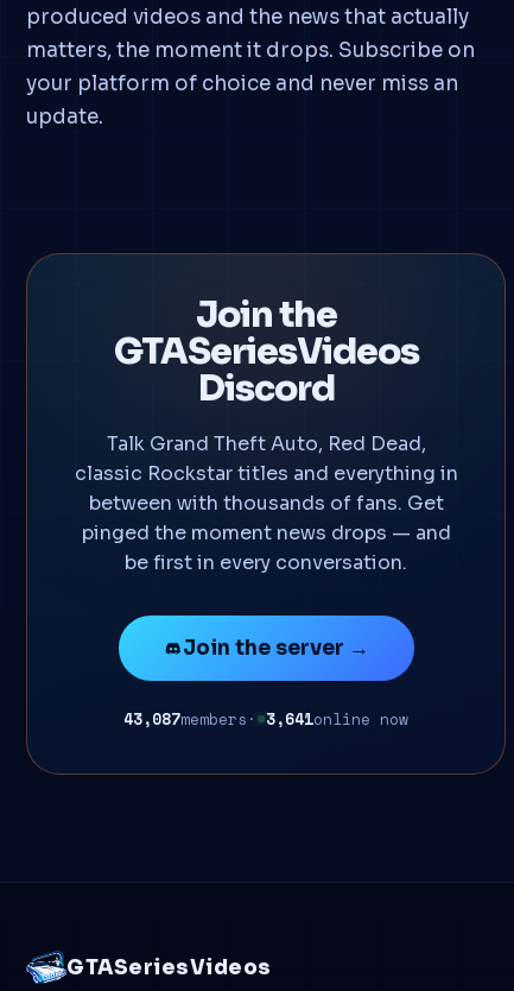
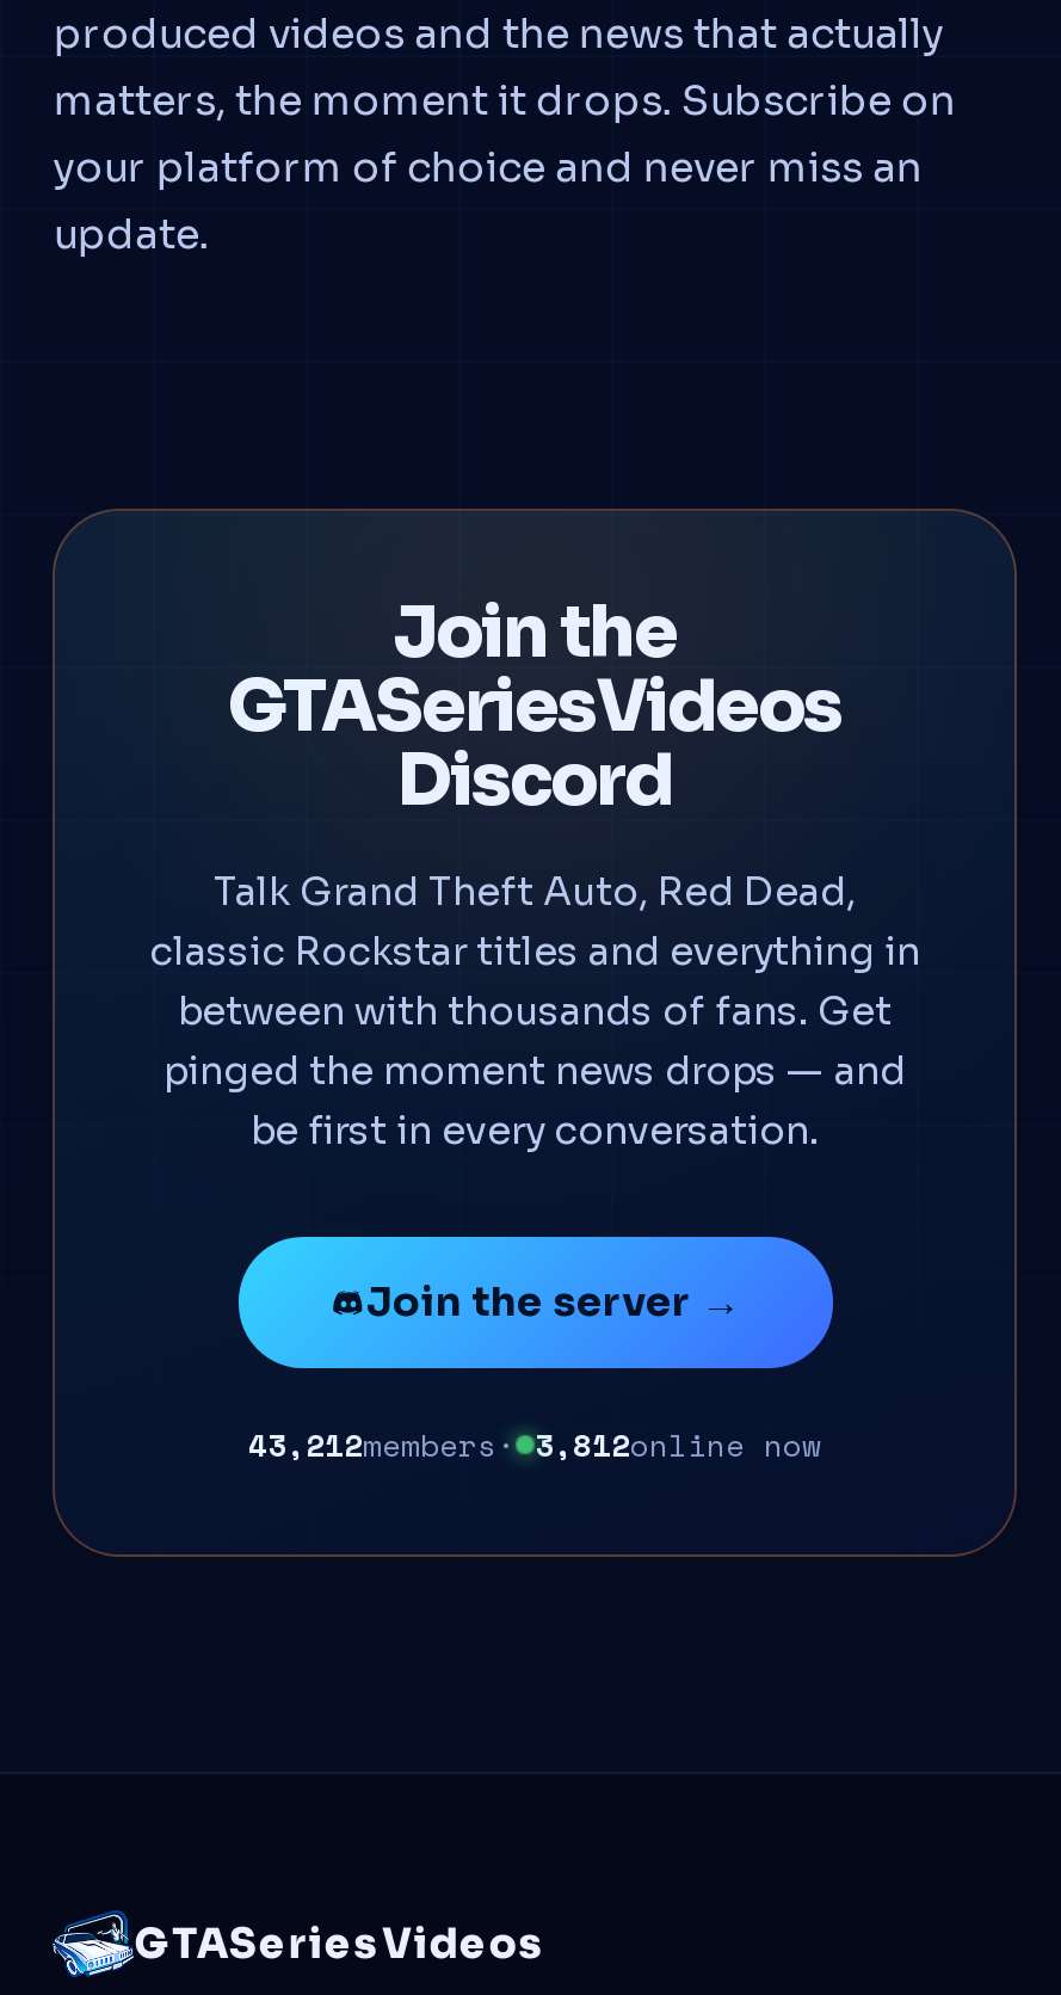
- 43,087members · 3,641online now
+ 43,212members · 3,812online now
